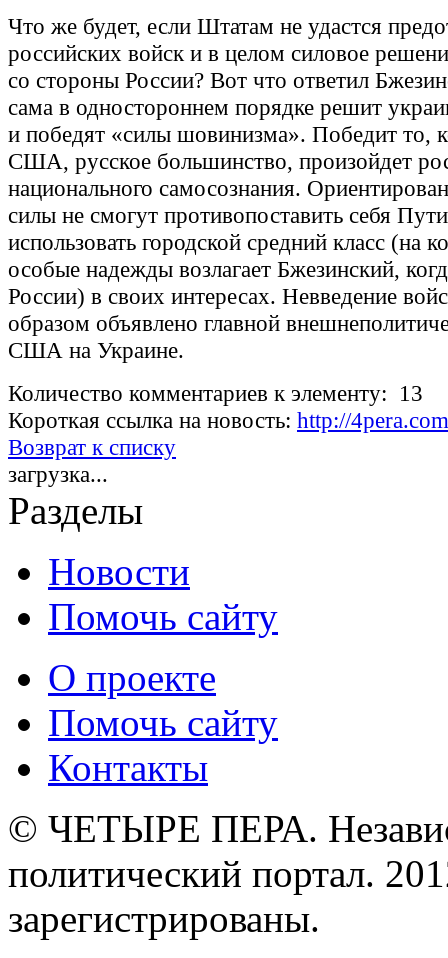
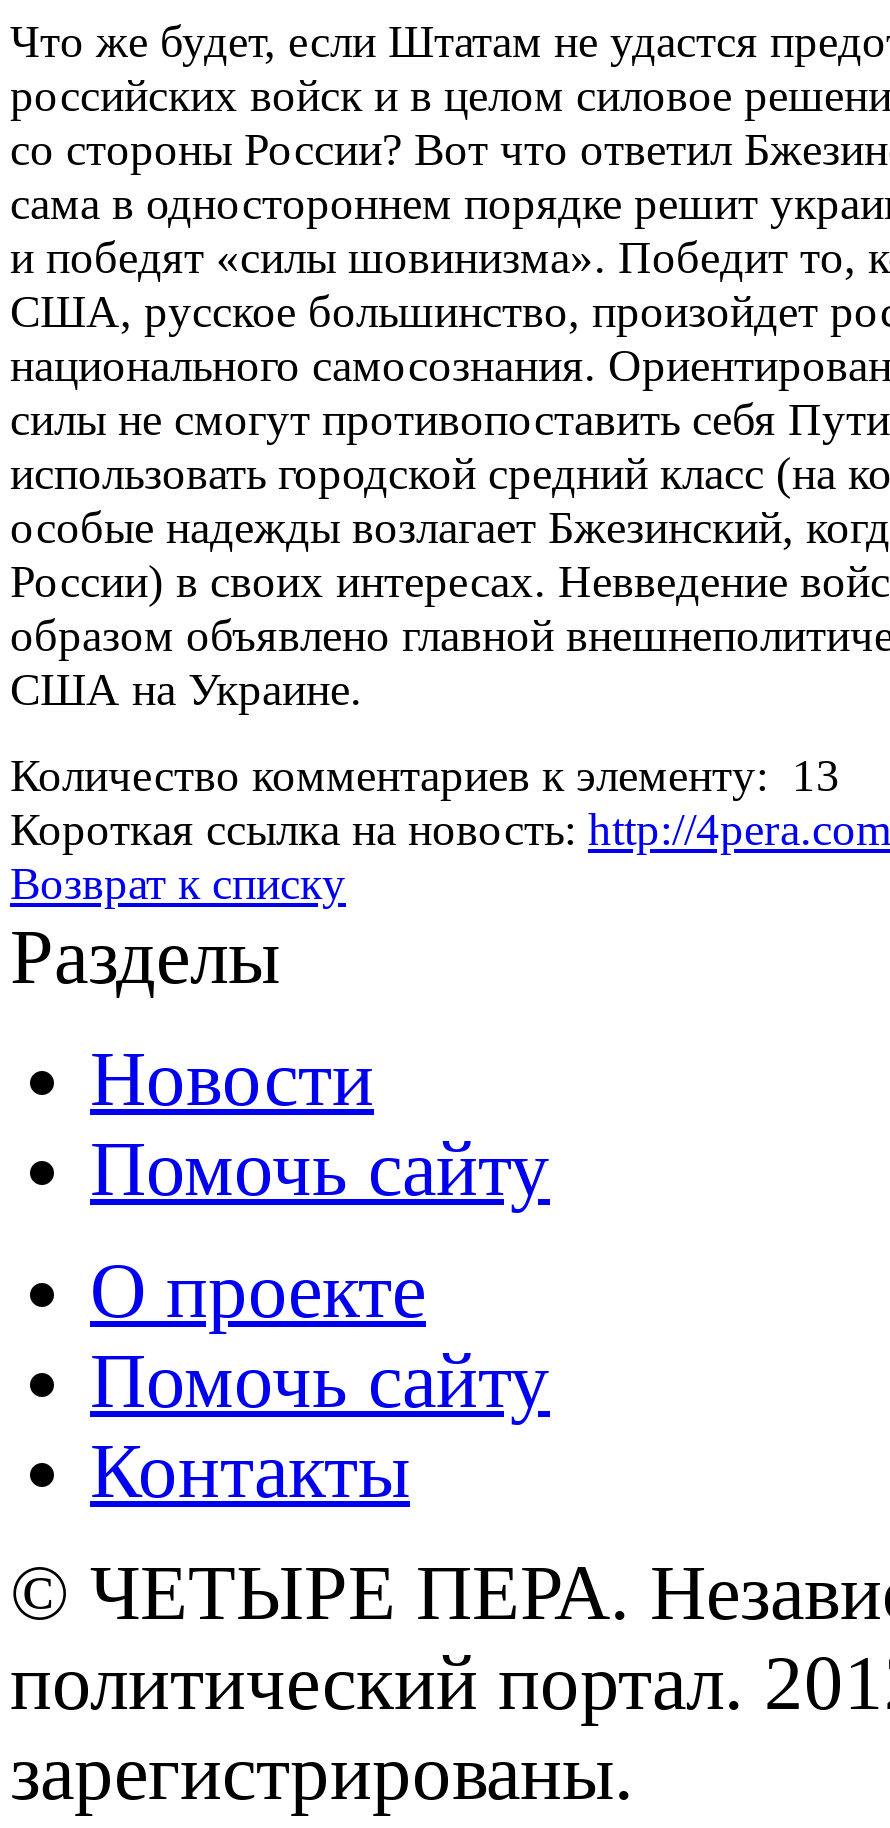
- загрузка...
